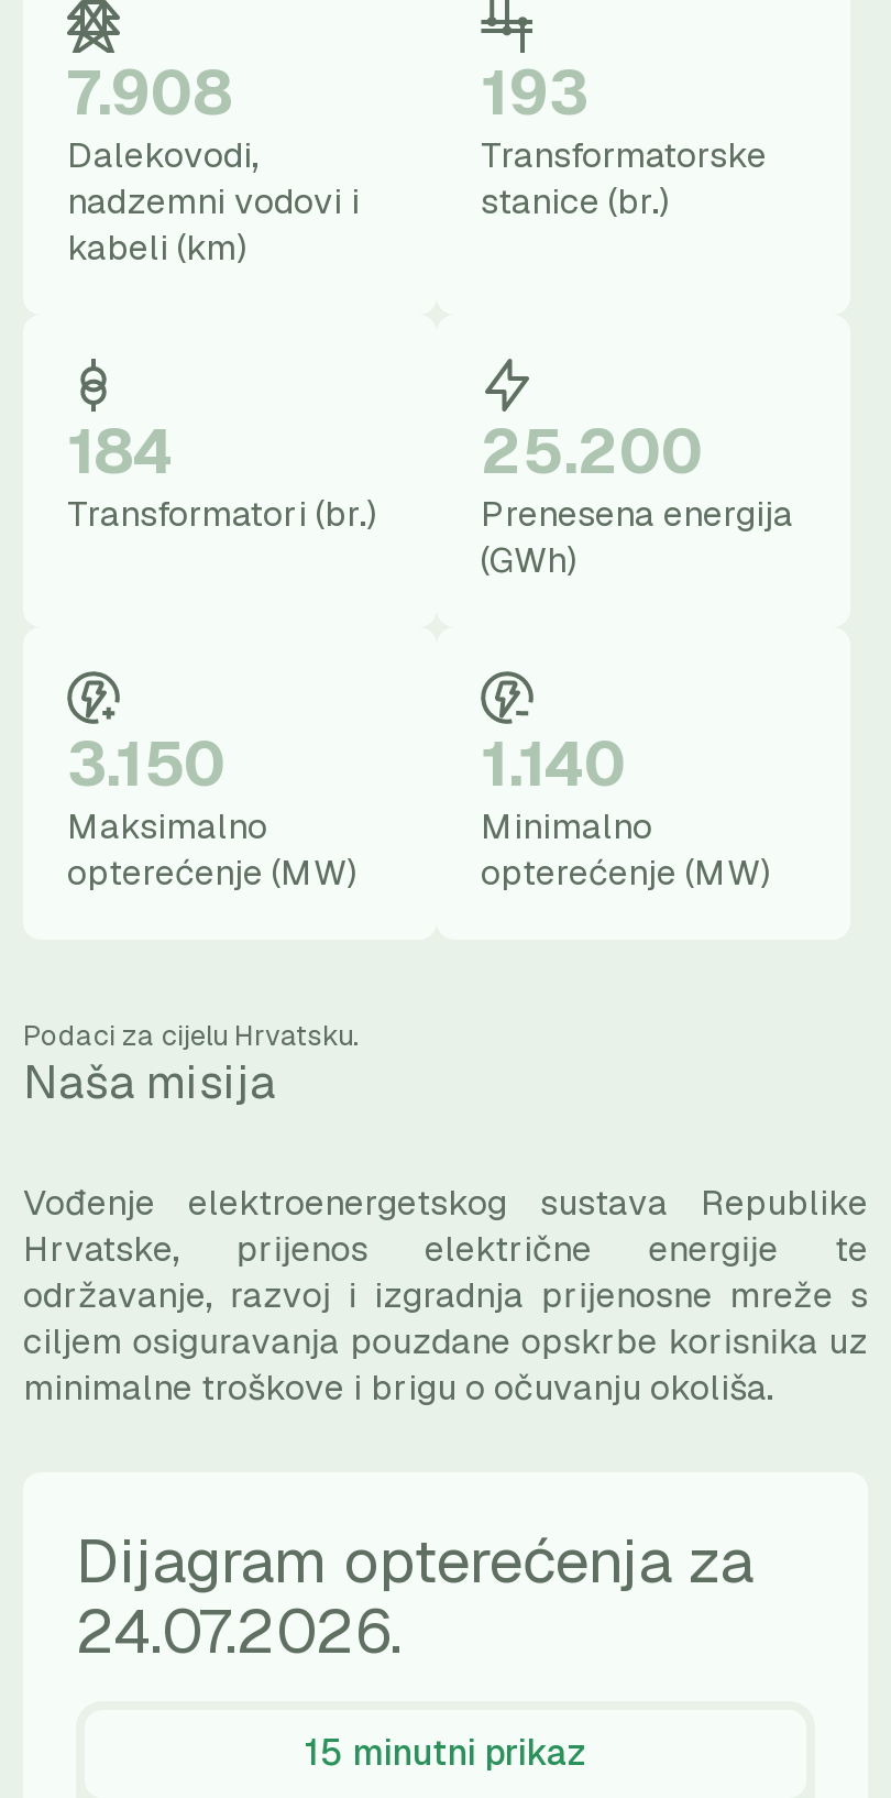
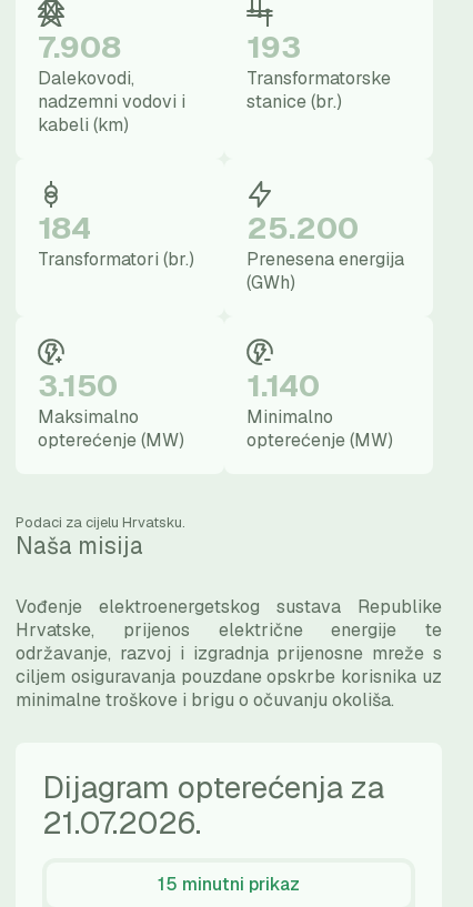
- 24.07.2026.
+ 21.07.2026.
